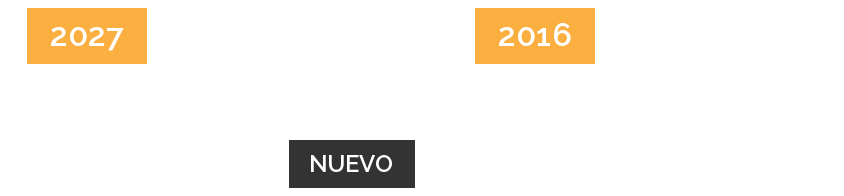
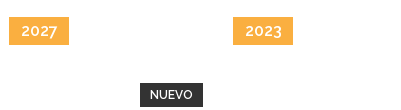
- 2016
+ 2023
